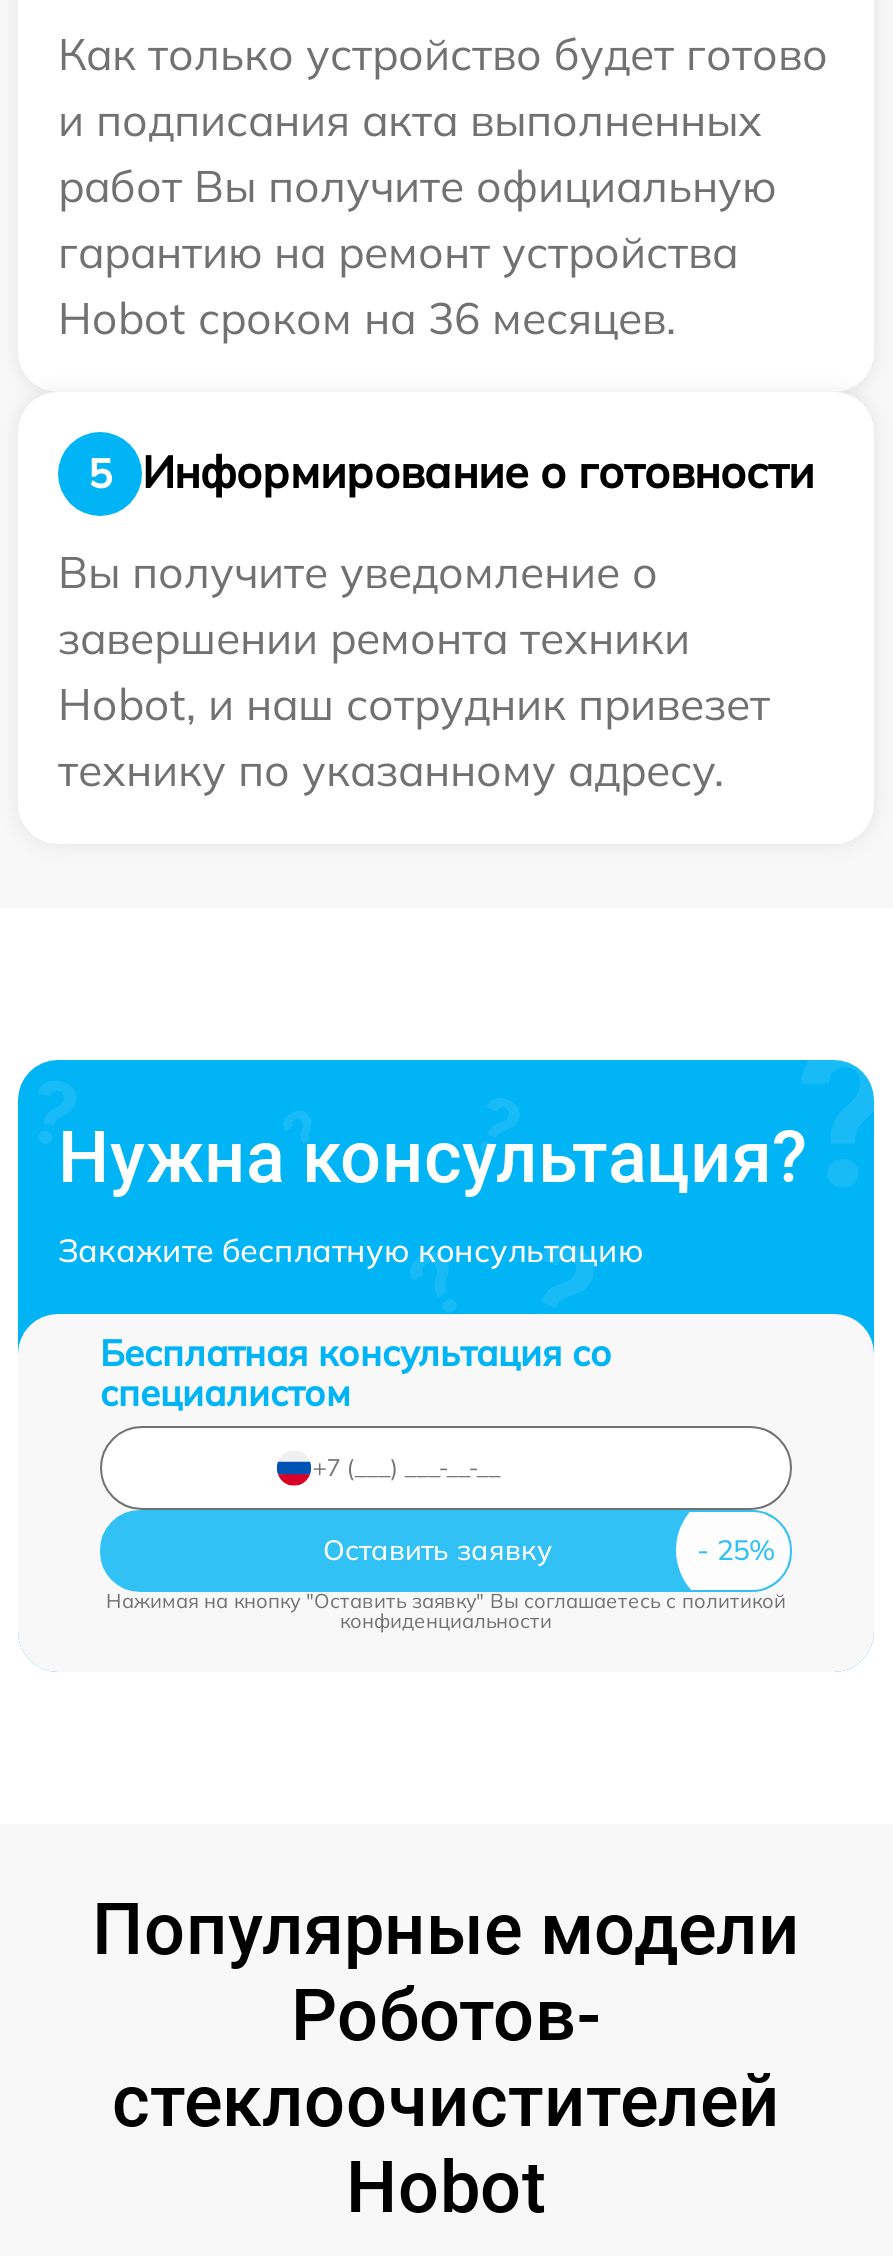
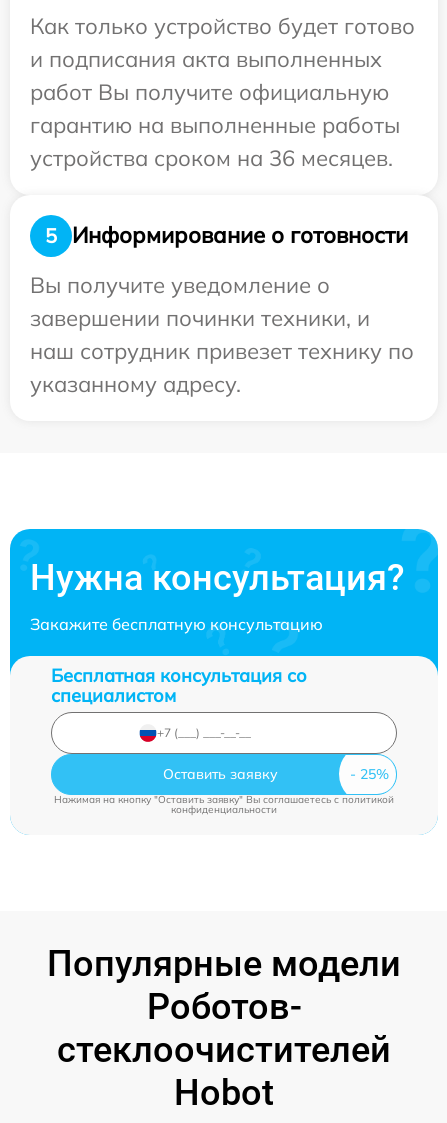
- гарантию на ремонт устройства
+ гарантию на выполненные работы

- Hobot сроком на 36 месяцев.
+ устройства сроком на 36 месяцев.

- завершении ремонта техники
- Hobot, и наш сотрудник привезет
- технику по указанному адресу.
+ завершении починки техники, и
+ наш сотрудник привезет технику по
+ указанному адресу.
